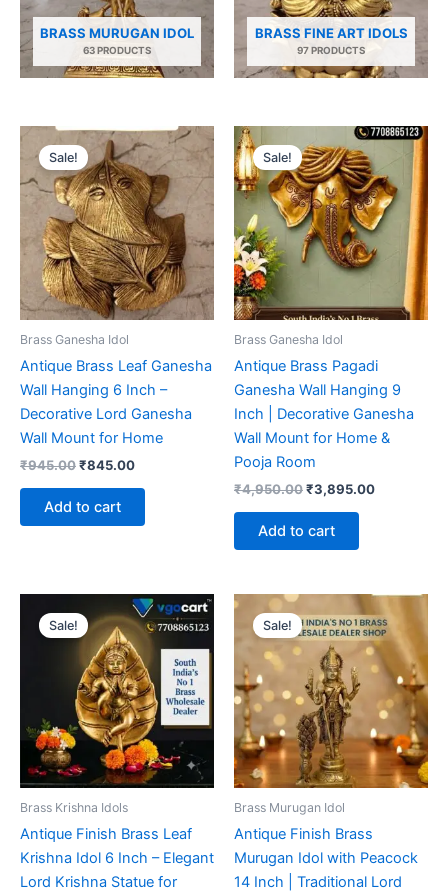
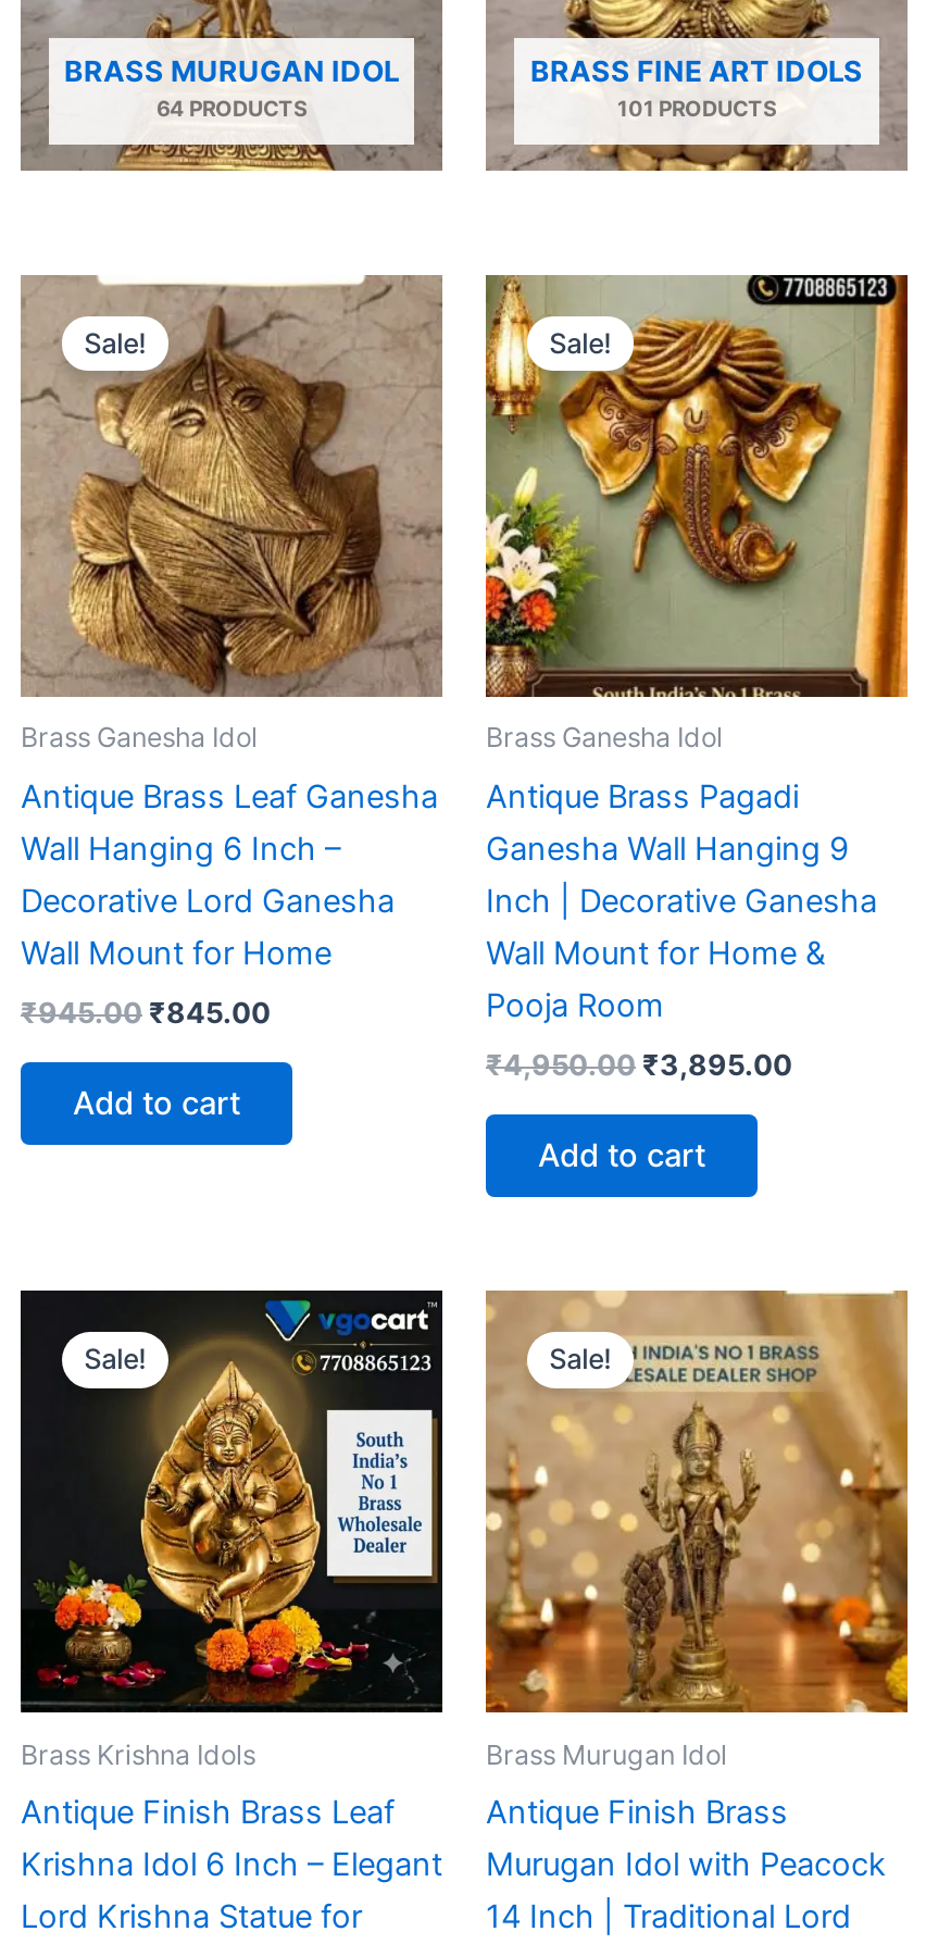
- 63 PRODUCTS
+ 64 PRODUCTS

- 97 PRODUCTS
+ 101 PRODUCTS
